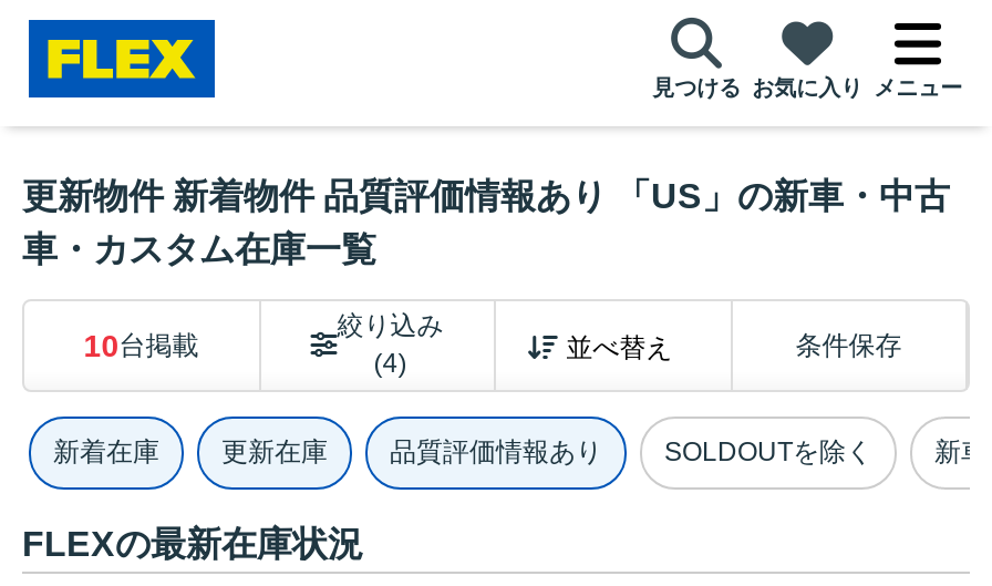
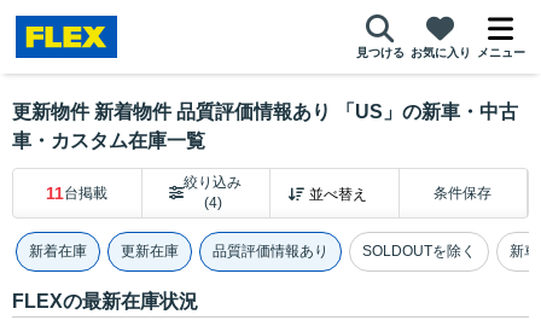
- 10台掲載
+ 11台掲載
